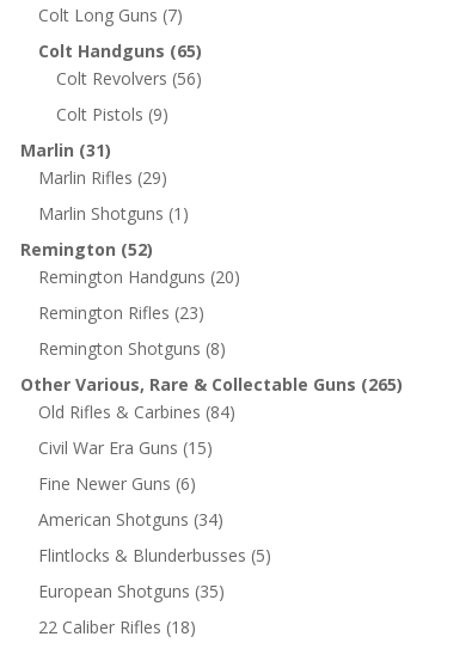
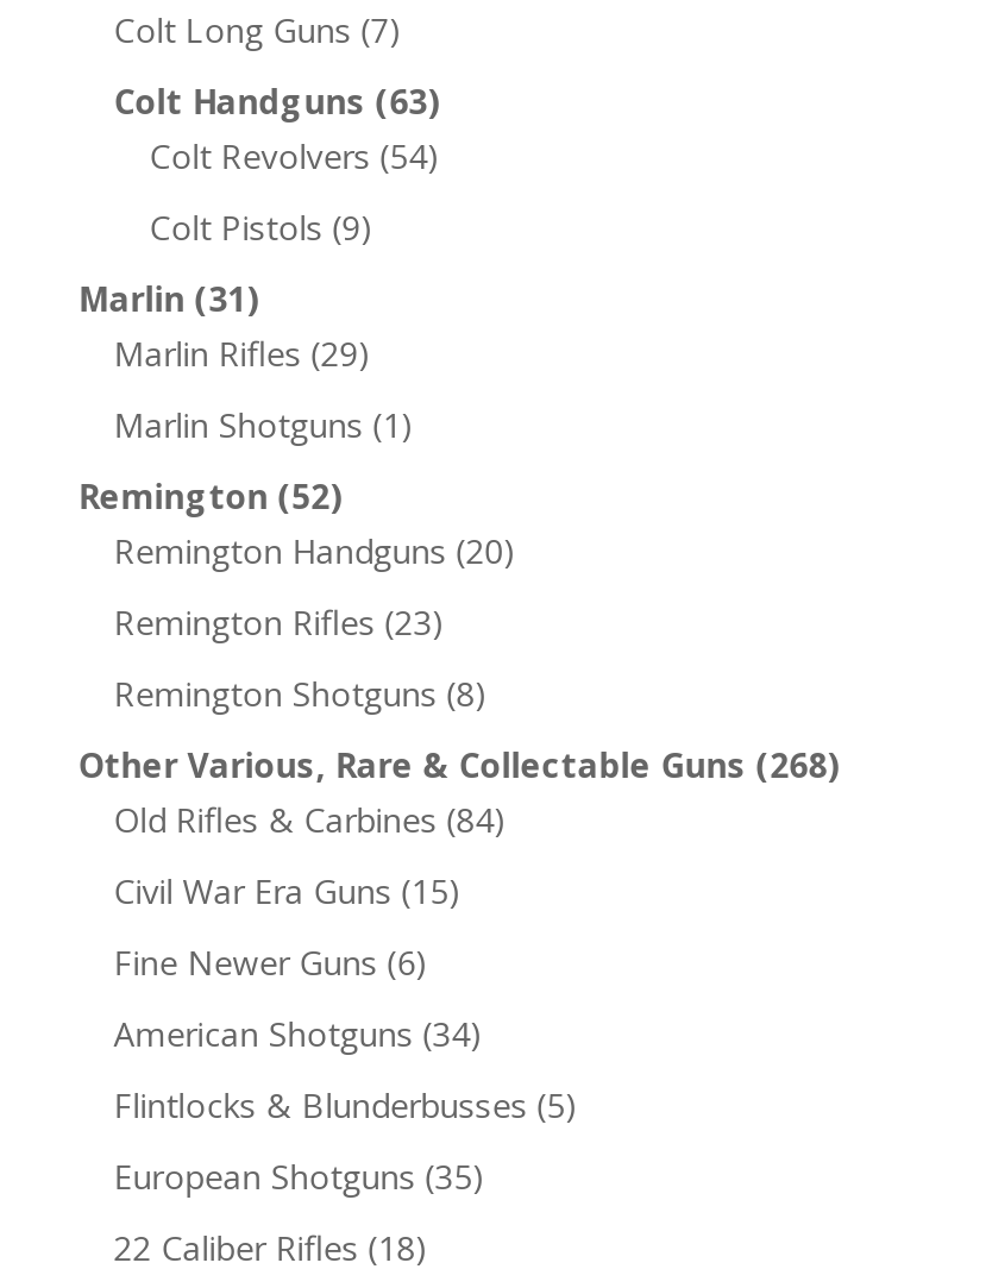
- Colt Handguns (65)
+ Colt Handguns (63)

- Colt Revolvers (56)
+ Colt Revolvers (54)

- Other Various, Rare & Collectable Guns (265)
+ Other Various, Rare & Collectable Guns (268)
